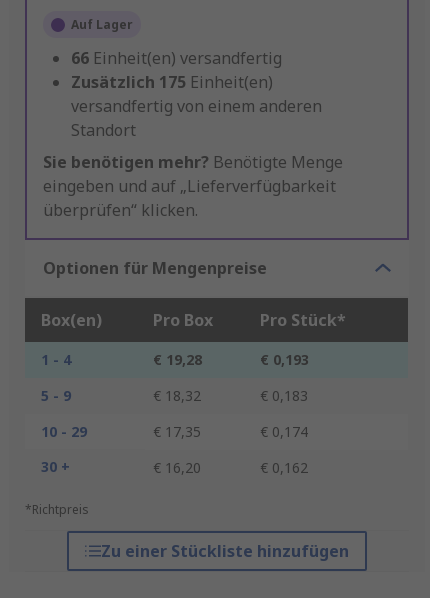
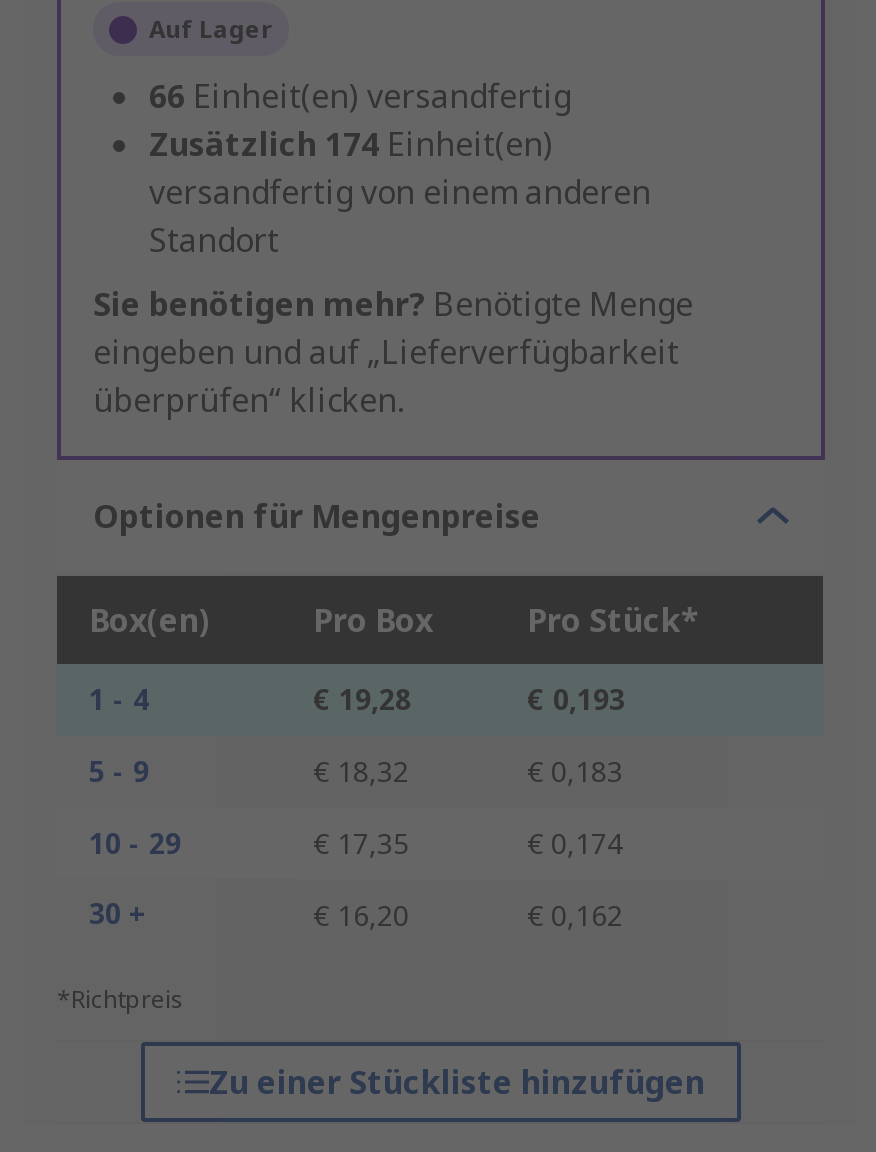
- Zusätzlich 175 Einheit(en)
+ Zusätzlich 174 Einheit(en)
